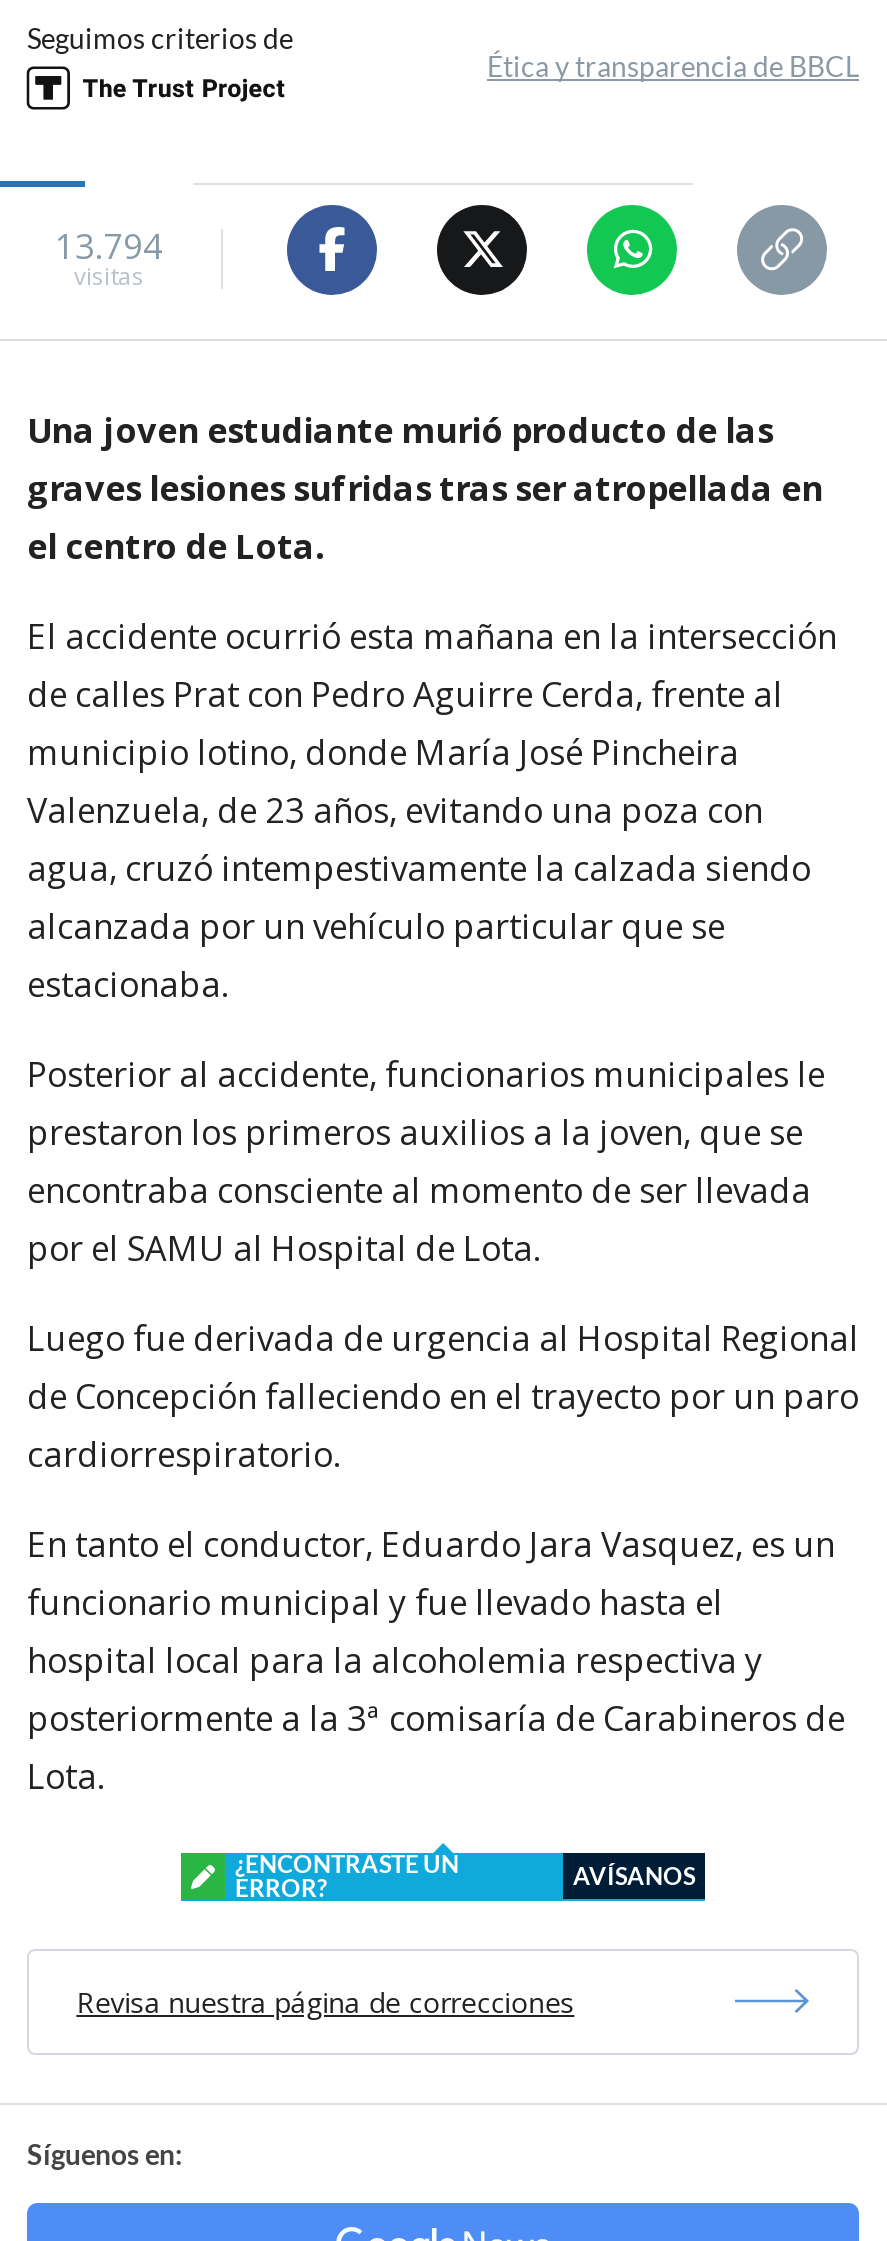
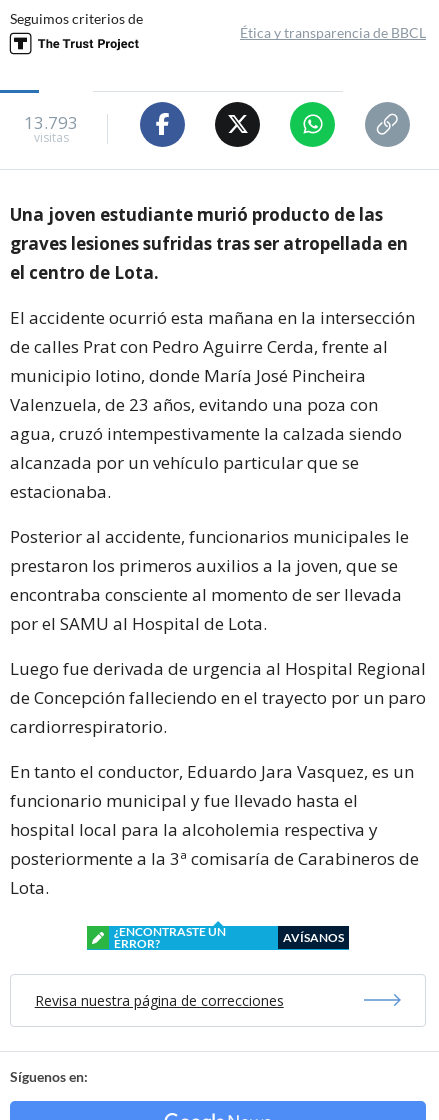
- 13.794
+ 13.793
